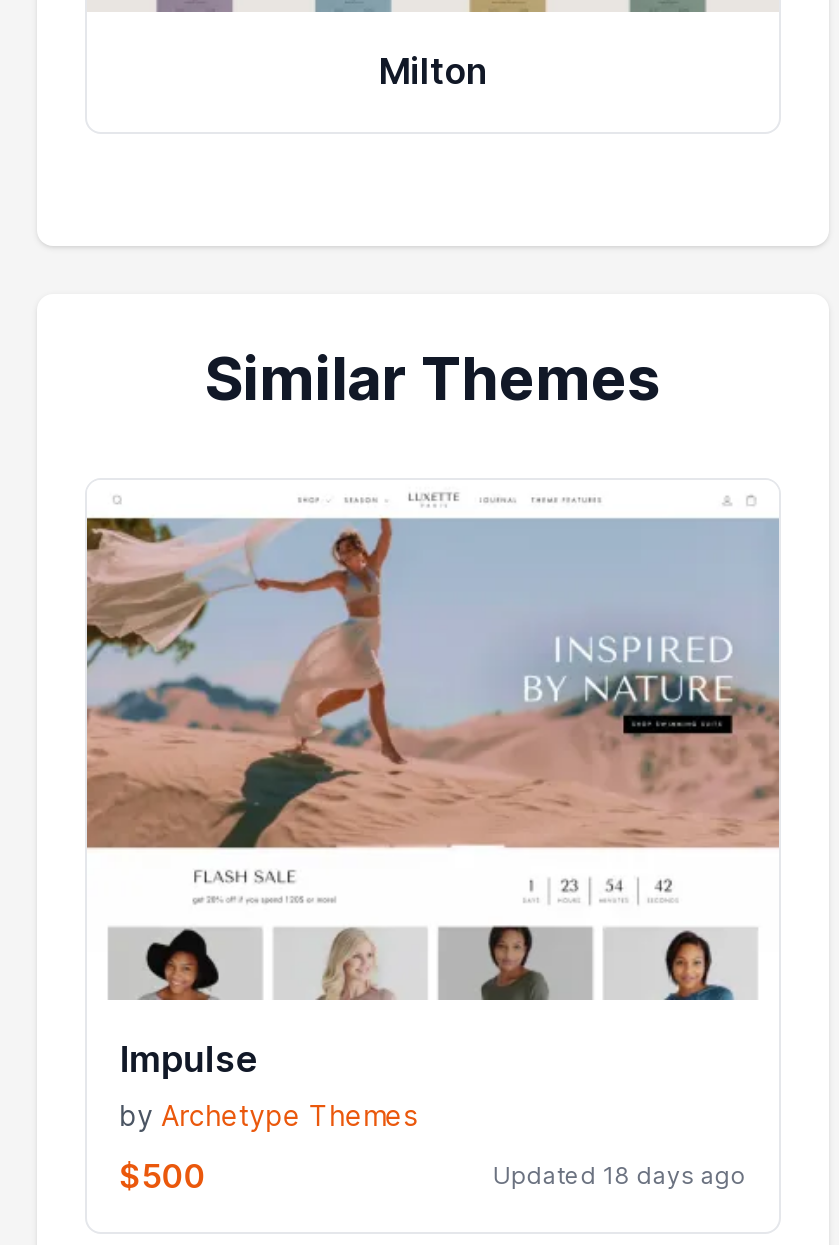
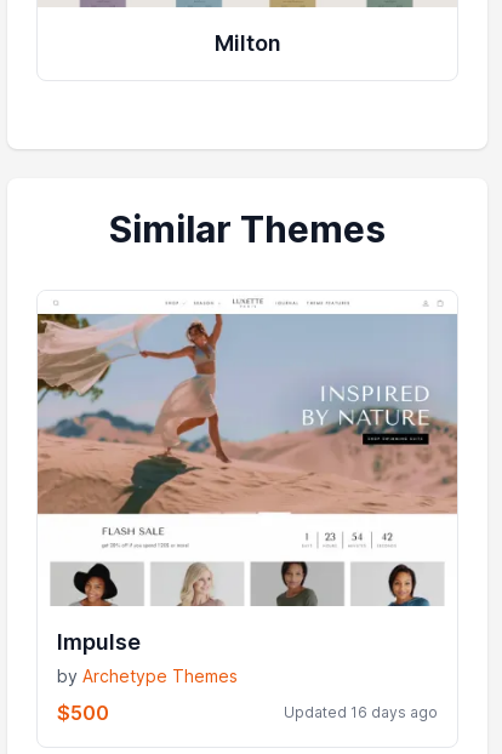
- Updated 18 days ago
+ Updated 16 days ago
